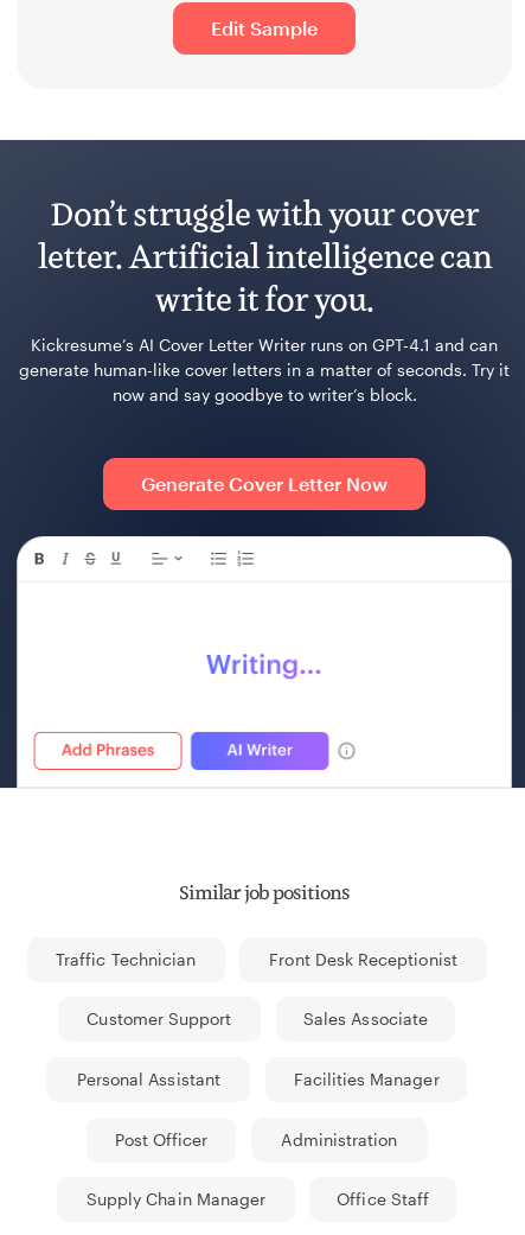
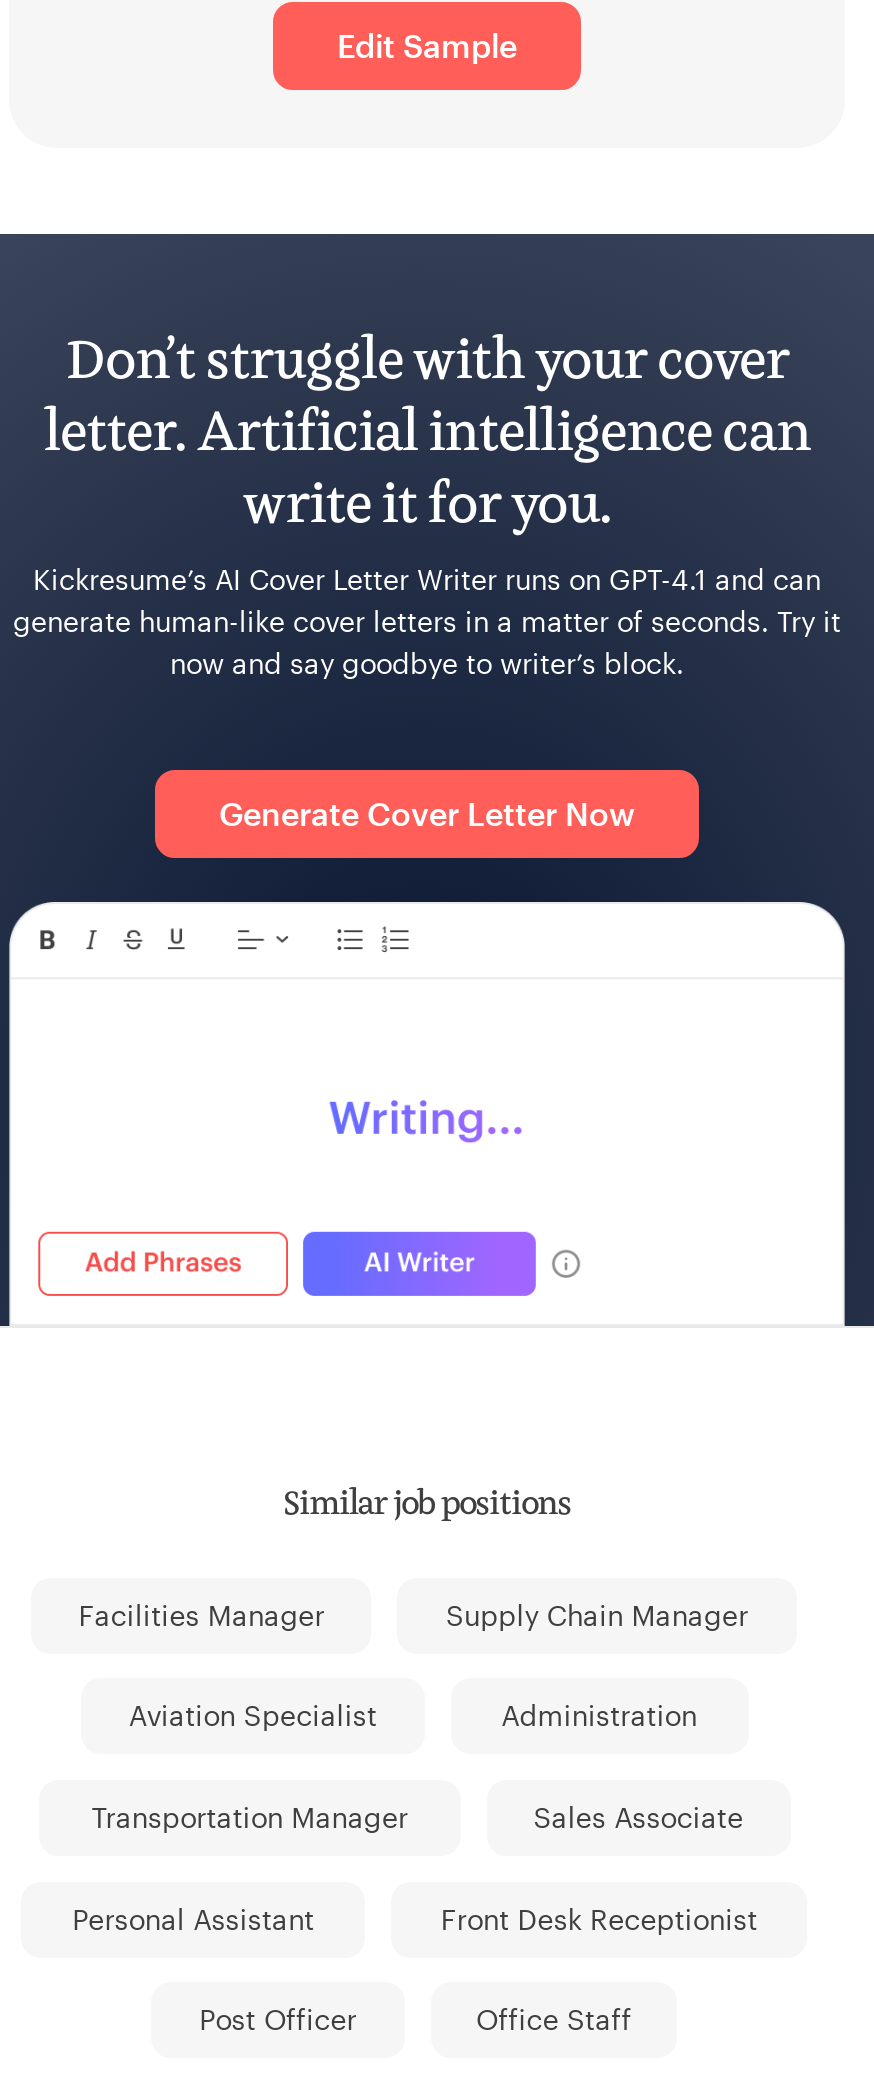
- Traffic Technician
- Customer Support
+ Aviation Specialist
+ Transportation Manager

moved down: Front Desk Receptionist

moved down: Sales Associate | Personal Assistant | Post Officer

moved up: Facilities Manager

moved up: Administration | Supply Chain Manager
